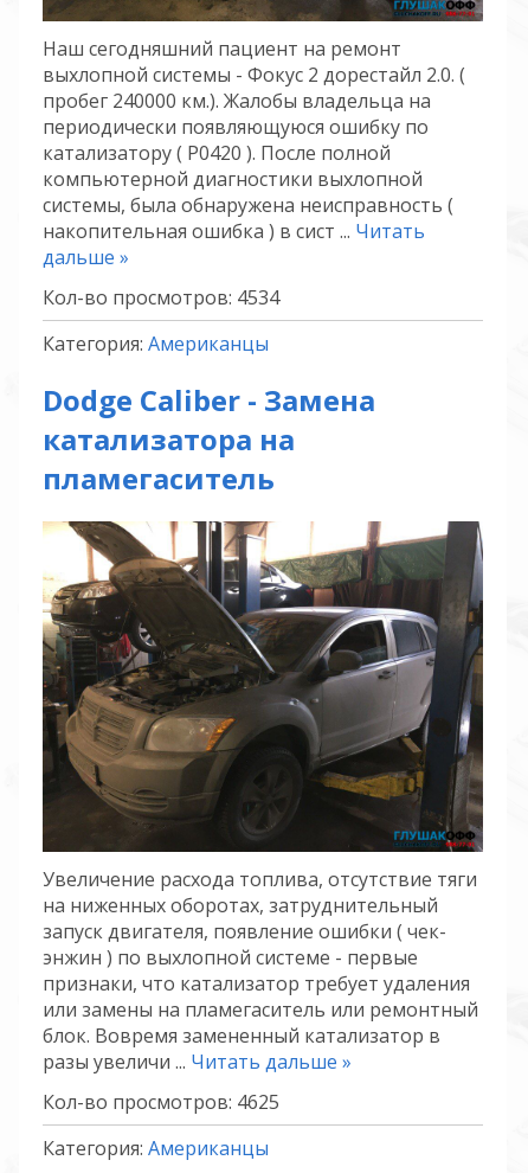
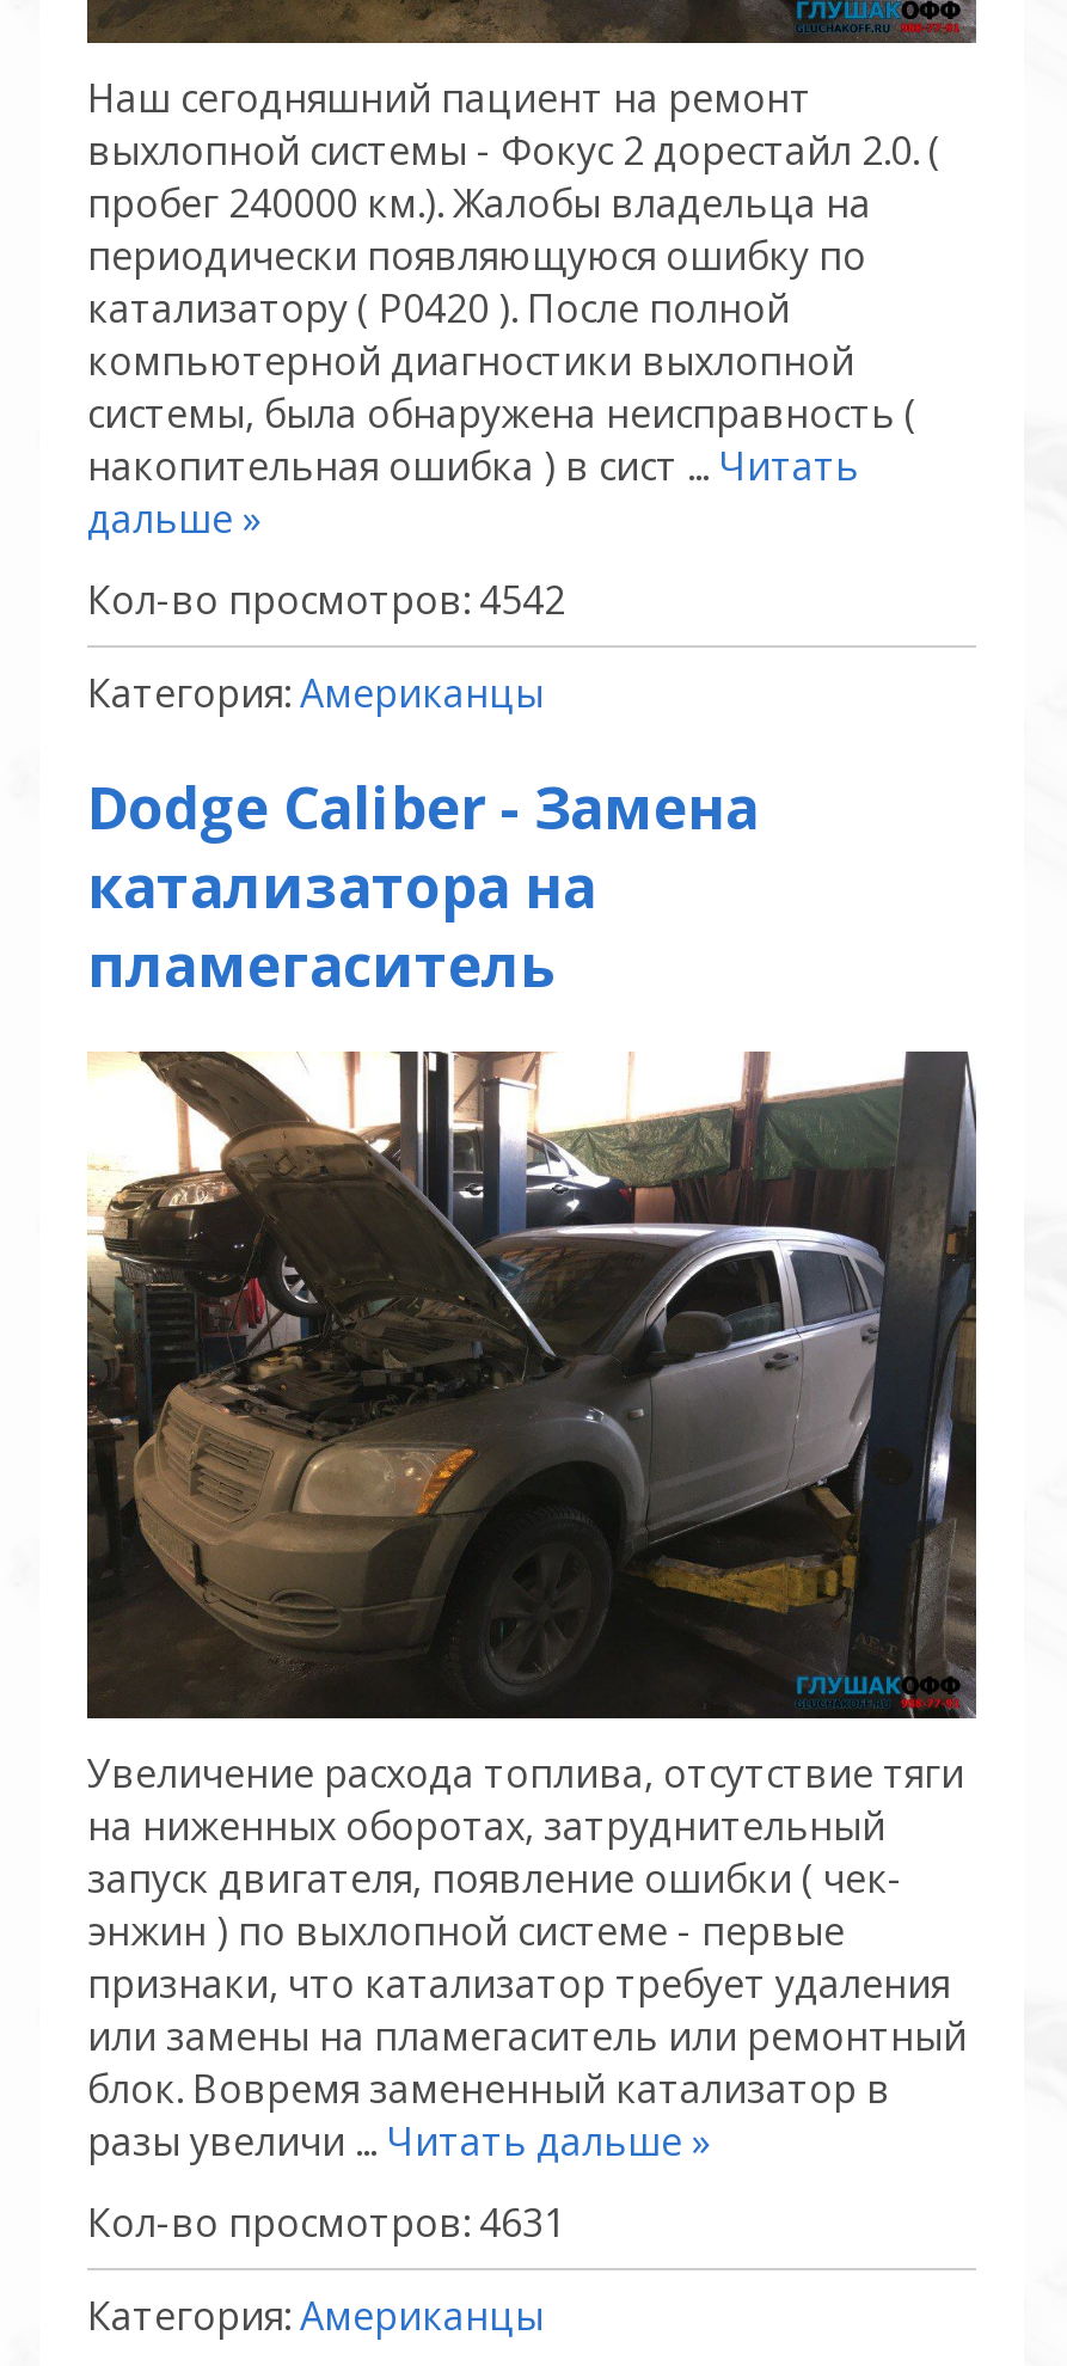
- Кол-во просмотров: 4534
+ Кол-во просмотров: 4542

- Кол-во просмотров: 4625
+ Кол-во просмотров: 4631
